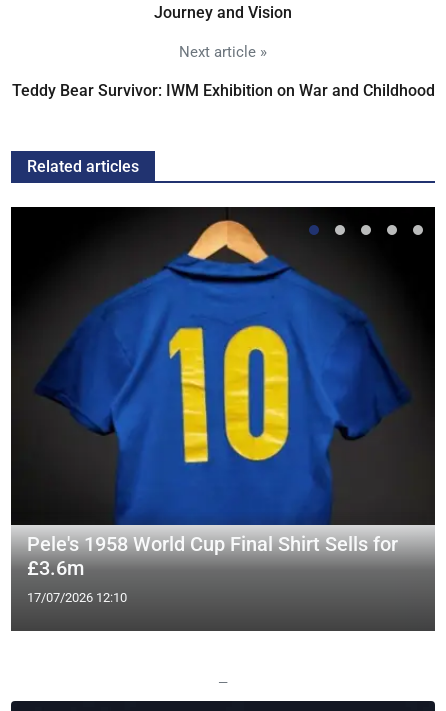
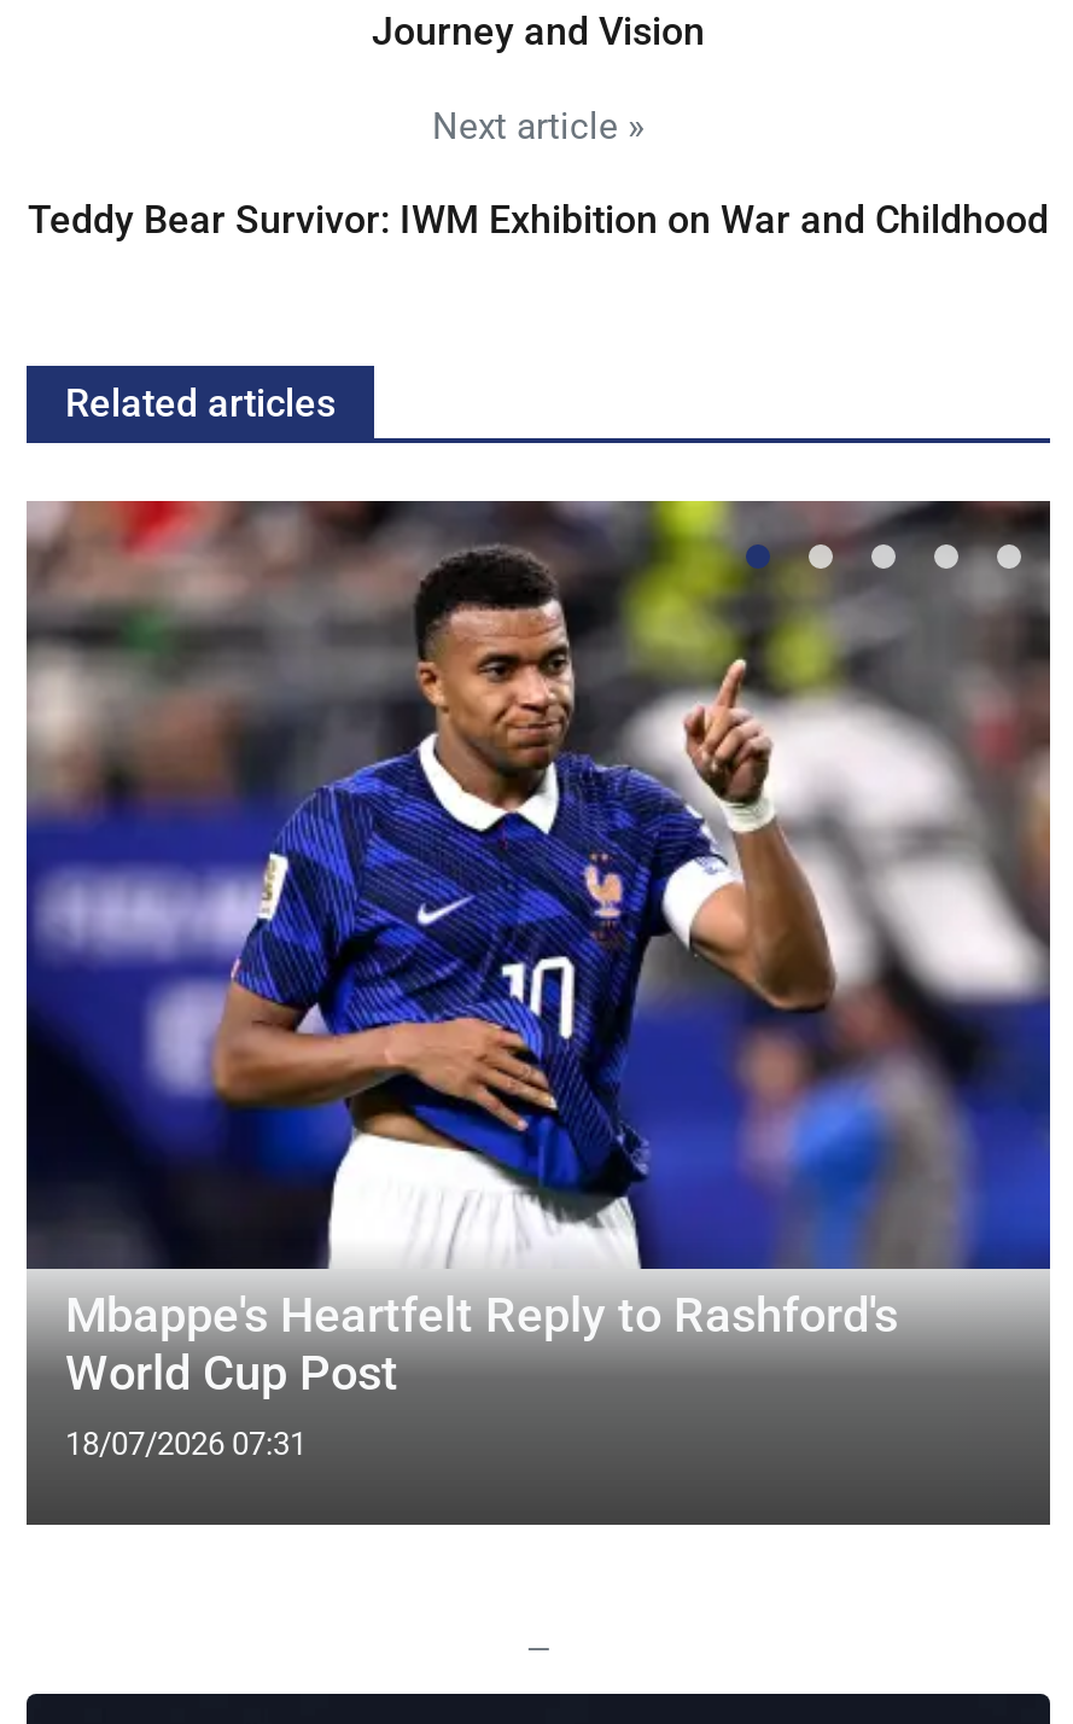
- [image]
- Pele's 1958 World Cup Final Shirt Sells for
- £3.6m
- 17/07/2026 12:10
+ [image]
+ Mbappe's Heartfelt Reply to Rashford's
+ World Cup Post
+ 18/07/2026 07:31
